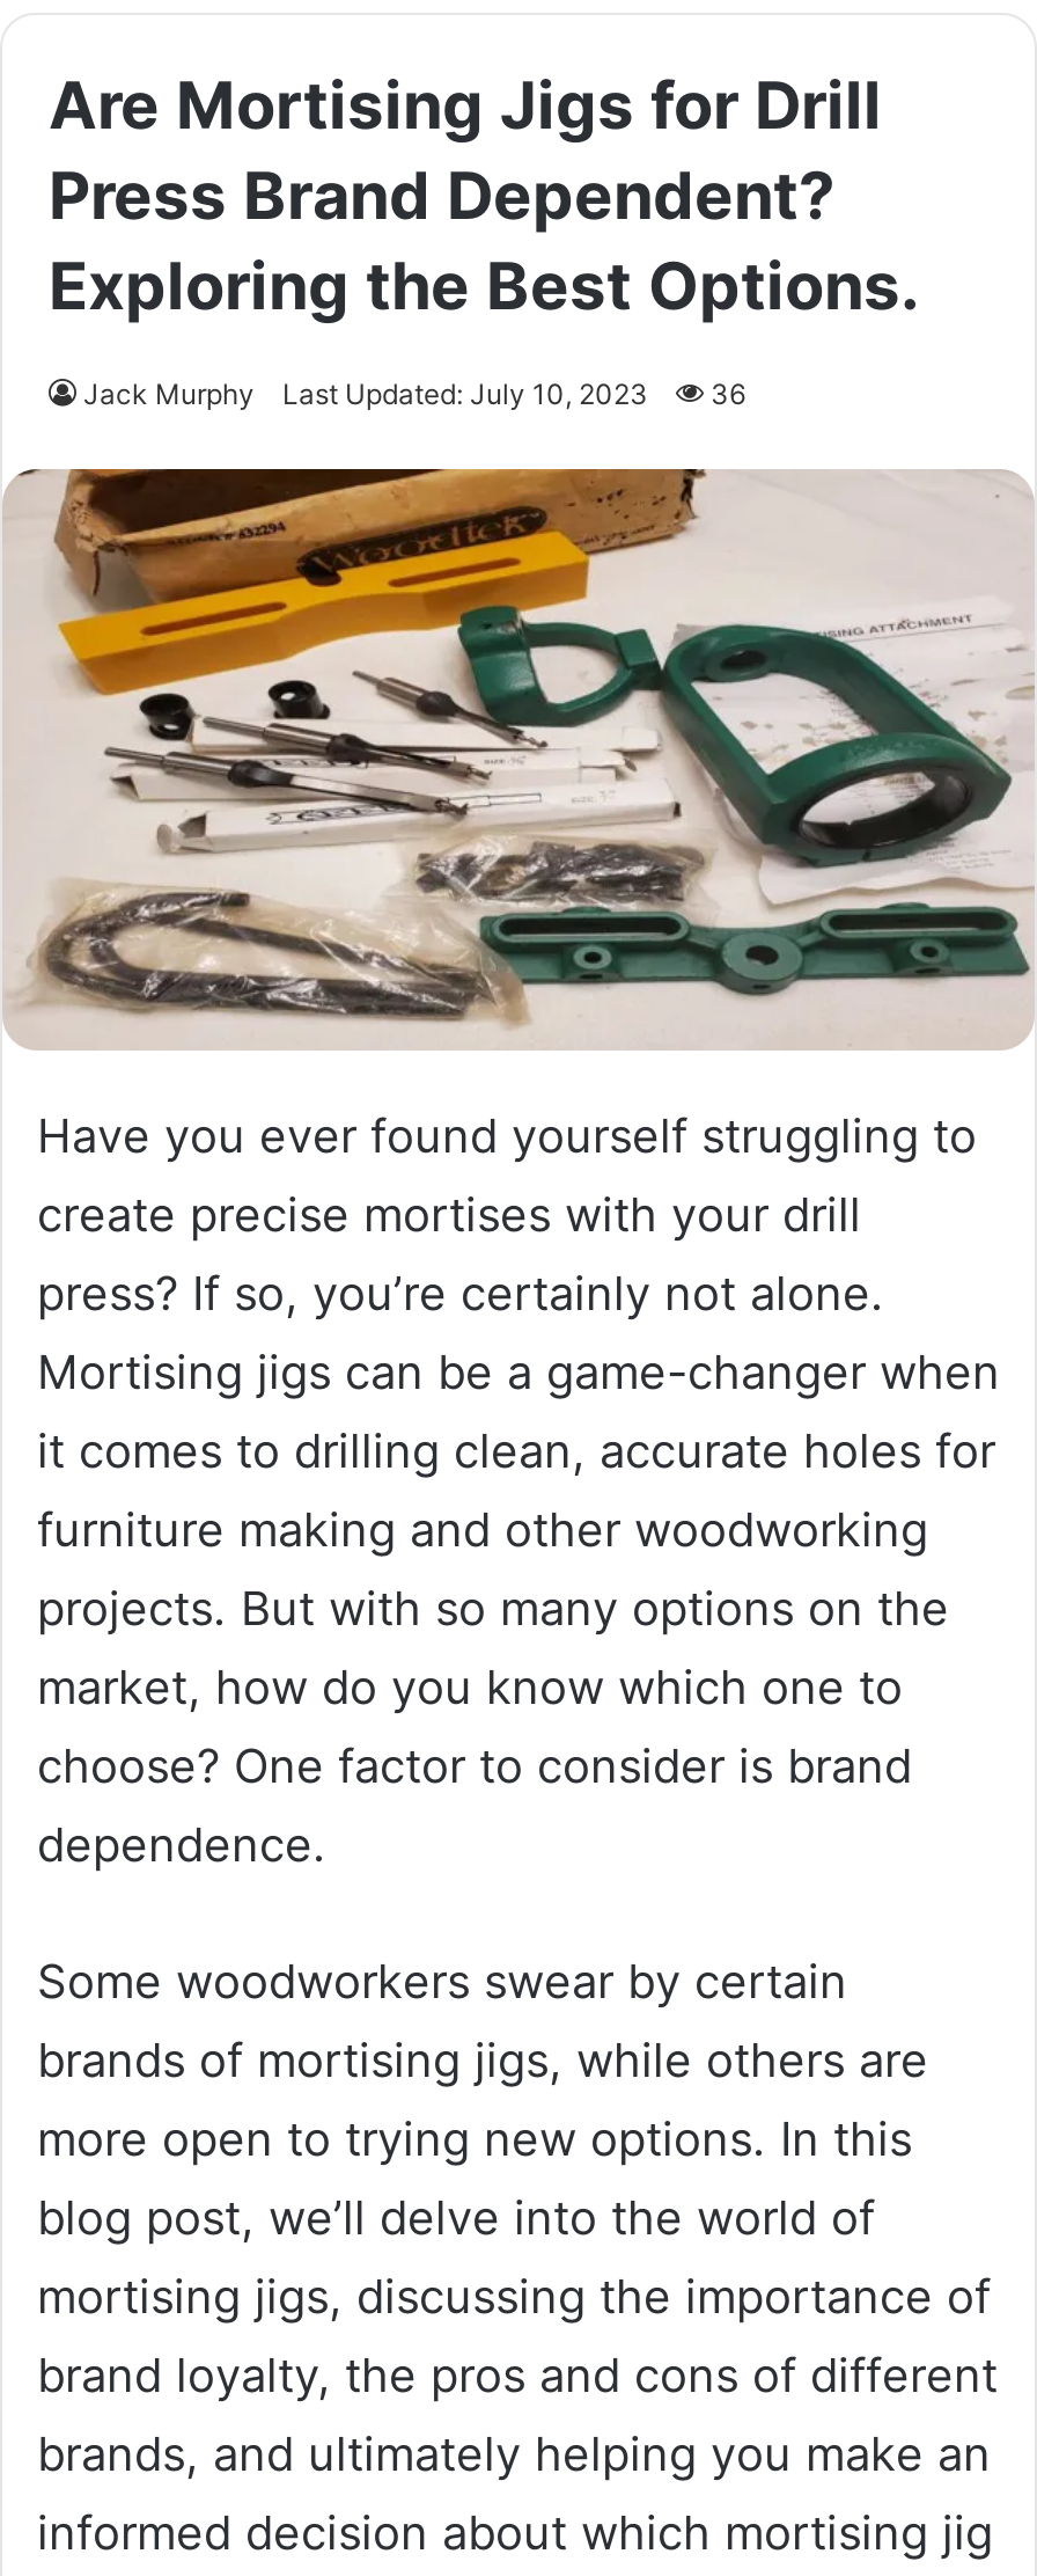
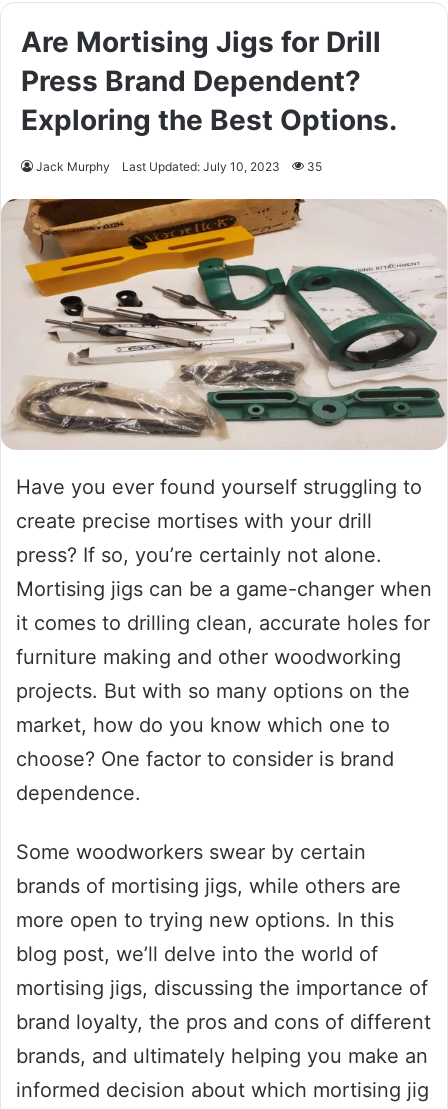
- Jack Murphy Last Updated: July 10, 2023 36
+ Jack Murphy Last Updated: July 10, 2023 35
